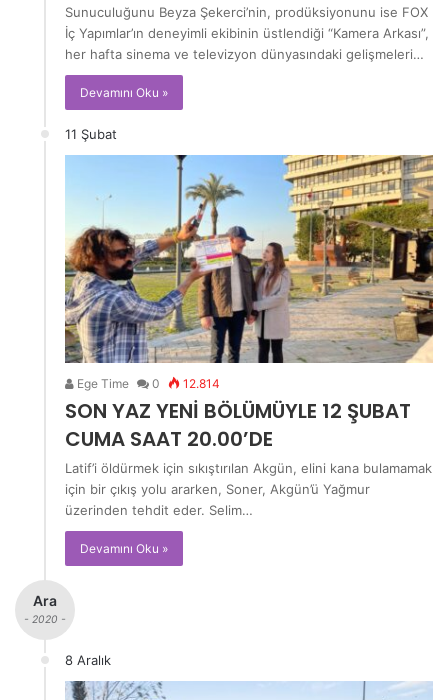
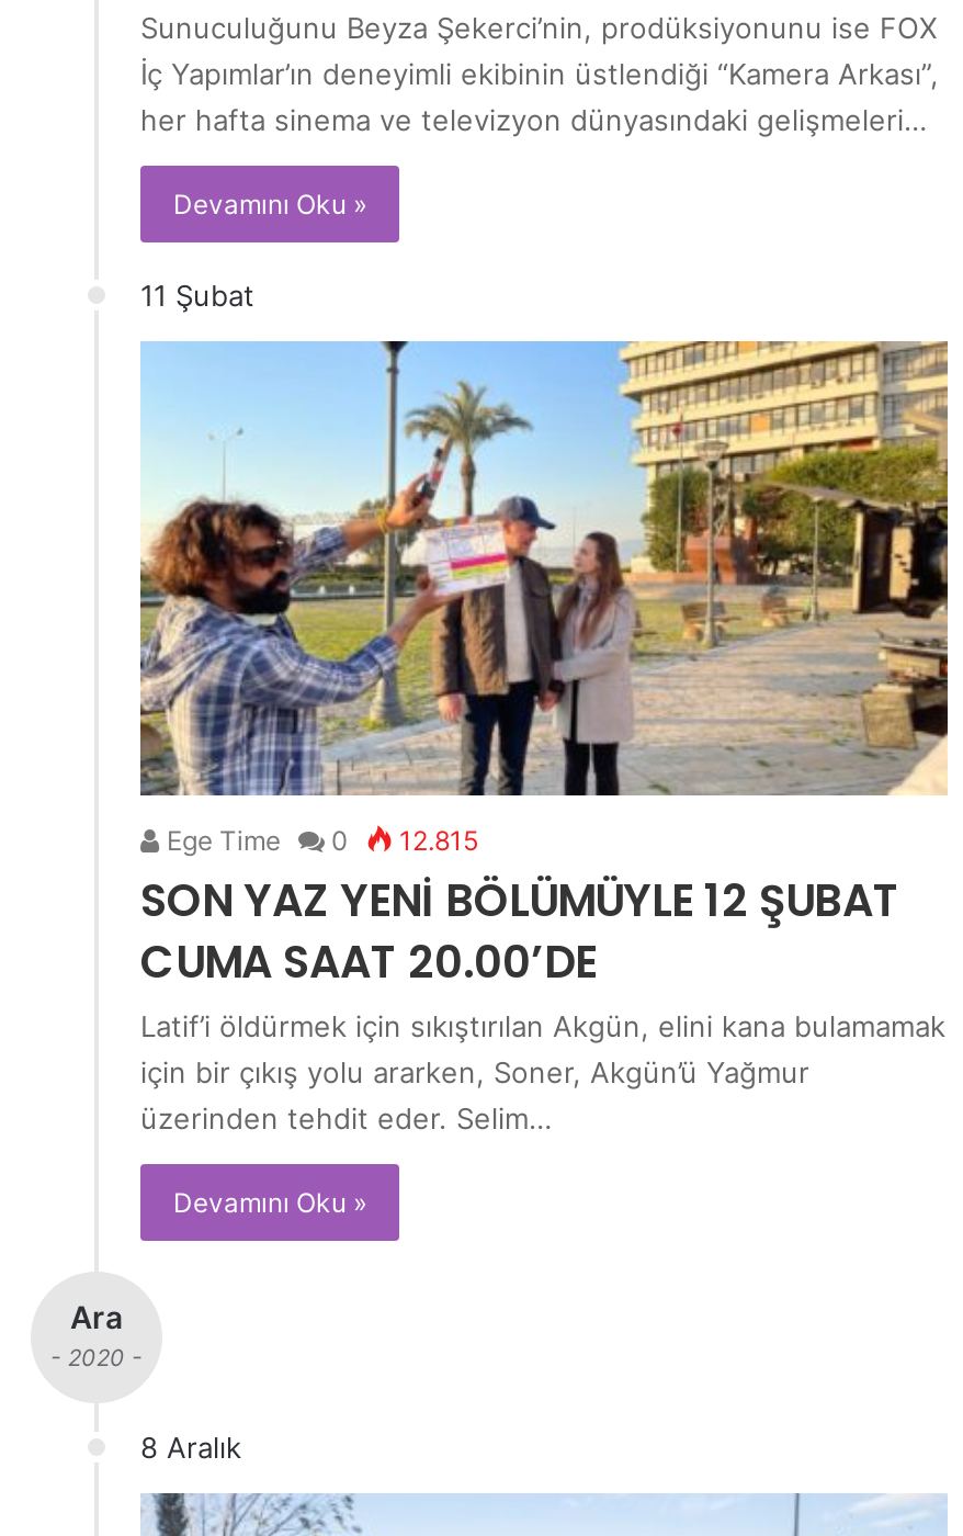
- Ege Time 0 12.814
+ Ege Time 0 12.815
